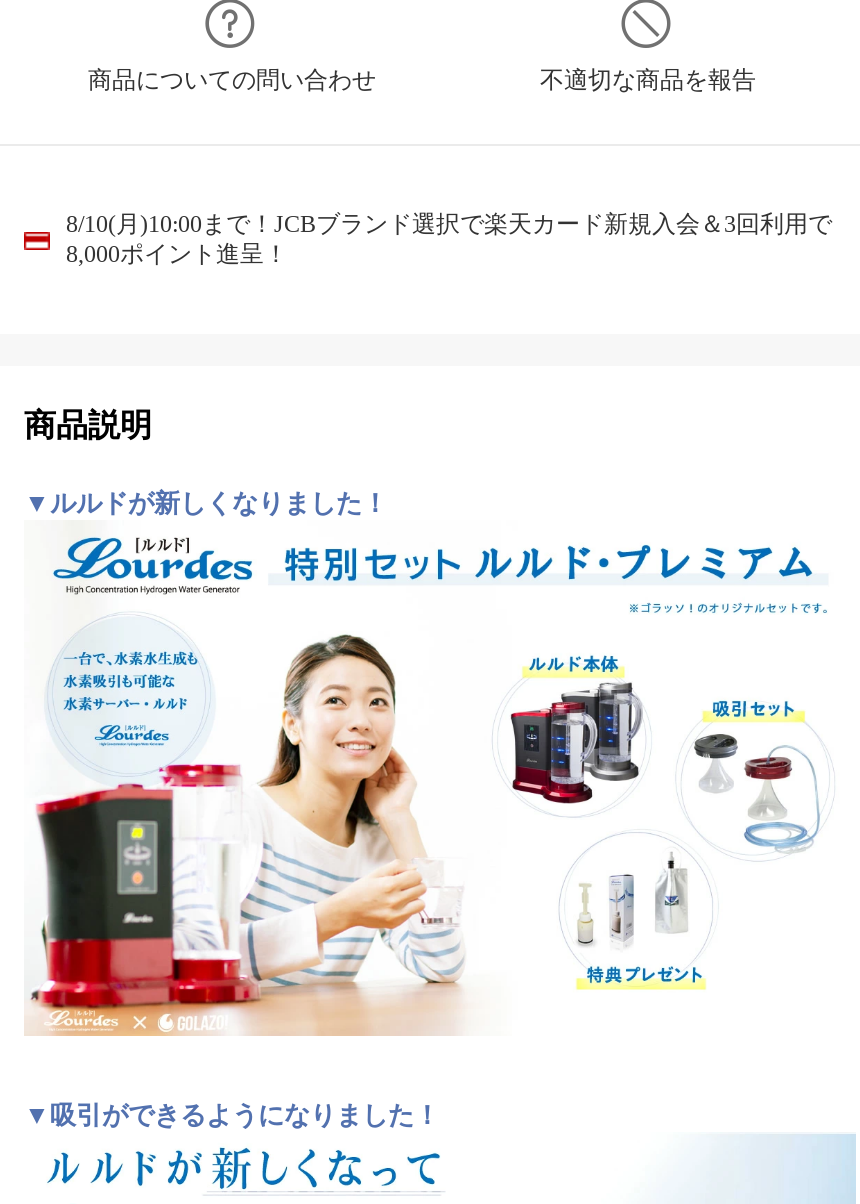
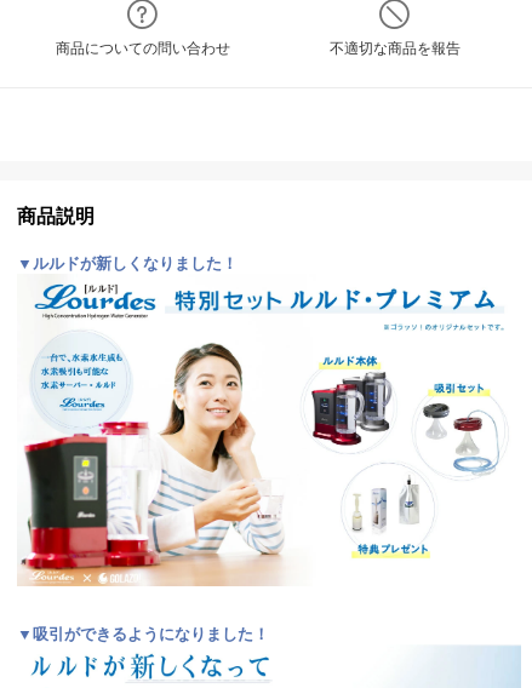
- 8/10(月)10:00まで！JCBブランド選択で楽天カード新規入会＆3回利用で
- 8,000ポイント進呈！
